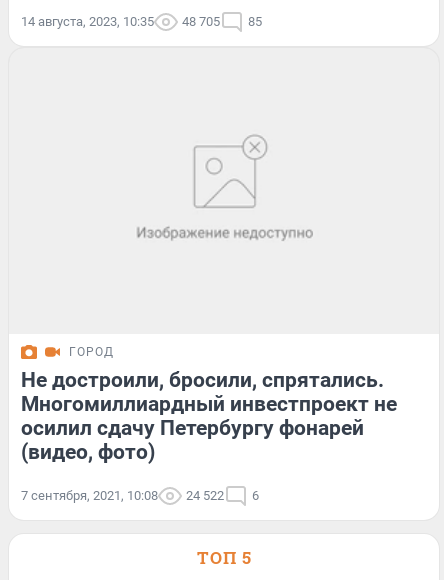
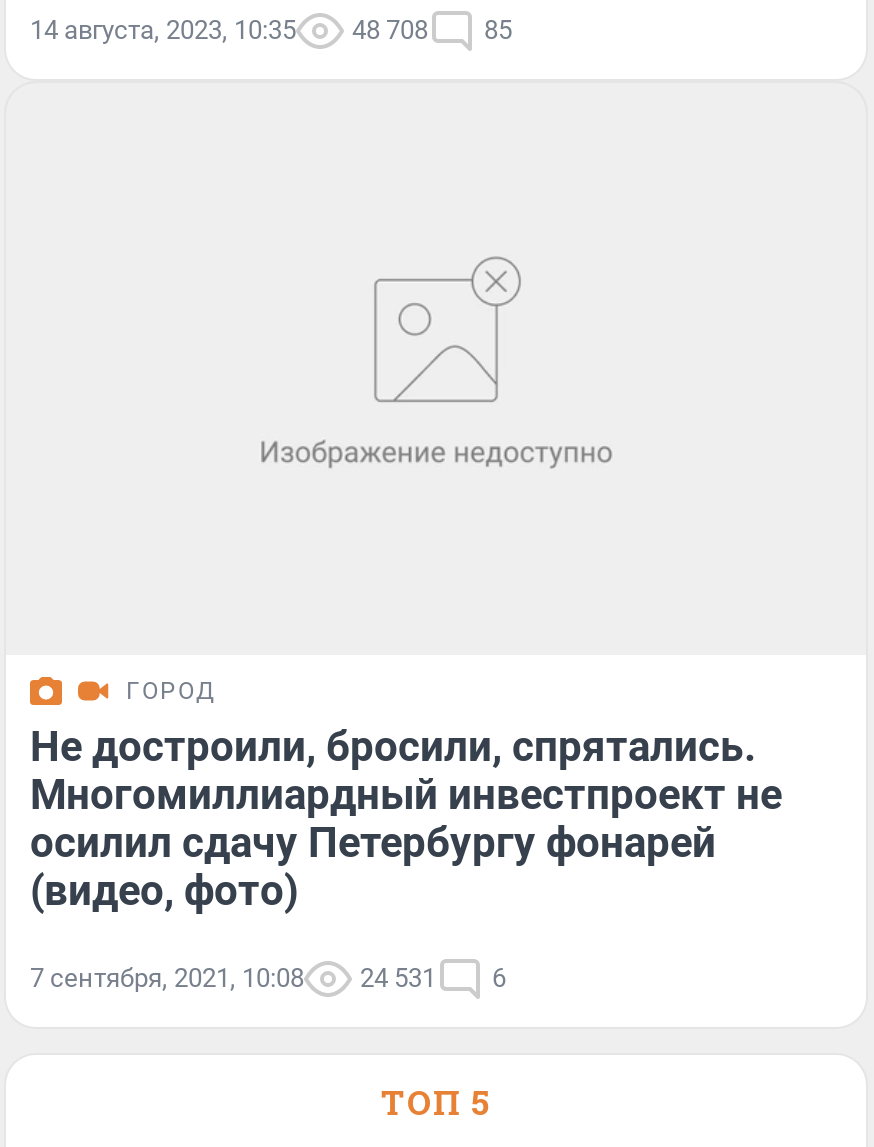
- 14 августа, 2023, 10:35 48 705 85
+ 14 августа, 2023, 10:35 48 708 85

- 7 сентября, 2021, 10:08 24 522 6
+ 7 сентября, 2021, 10:08 24 531 6
